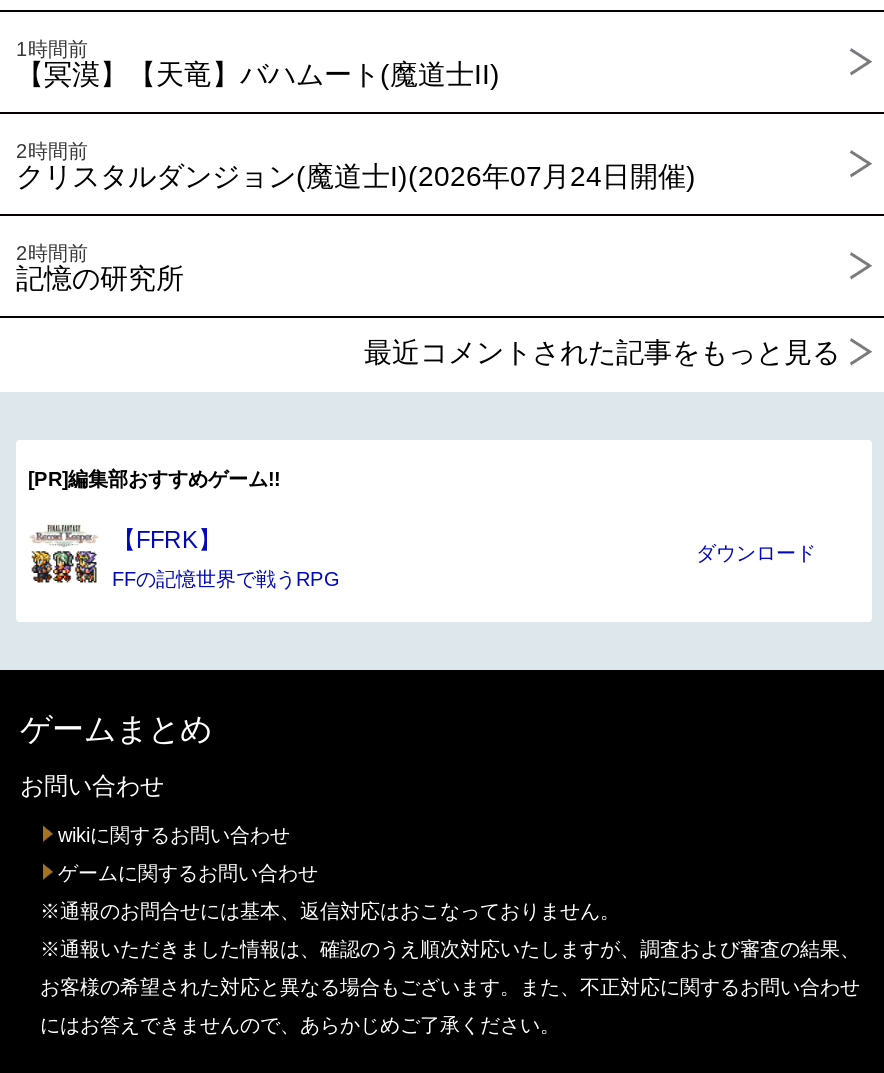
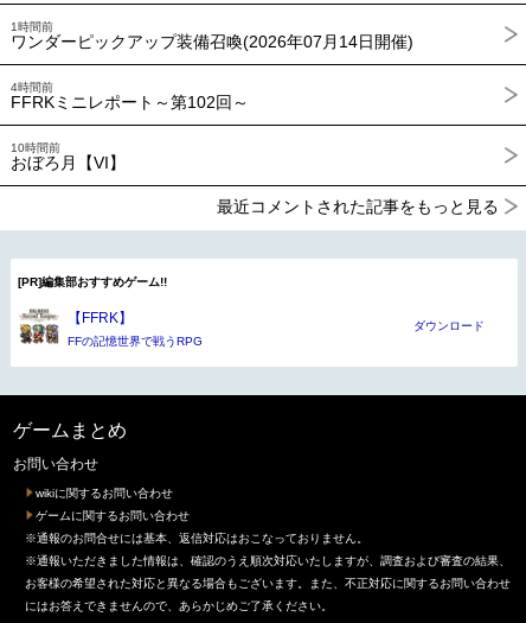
- 【冥漠】【天竜】バハムート(魔道士II)
+ ワンダーピックアップ装備召喚(2026年07月14日開催)

- 2時間前
- クリスタルダンジョン(魔道士I)(2026年07月24日開催)
+ 4時間前
+ FFRKミニレポート～第102回～

- 2時間前
- 記憶の研究所
+ 10時間前
+ おぼろ月【VI】
